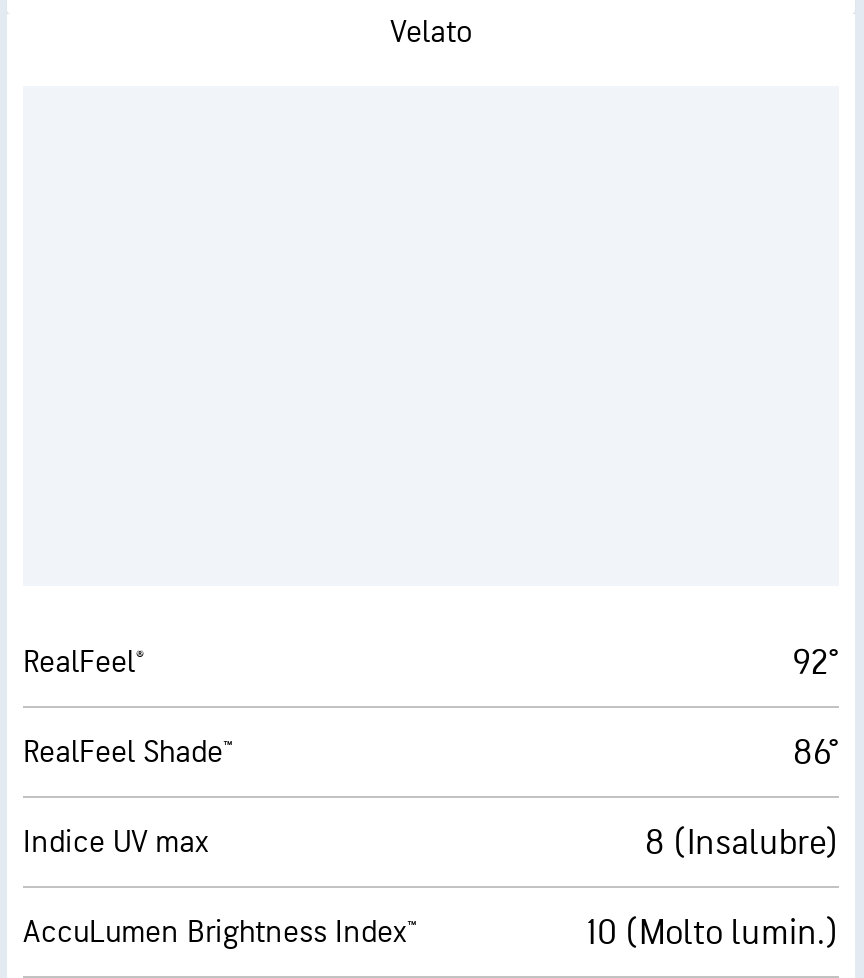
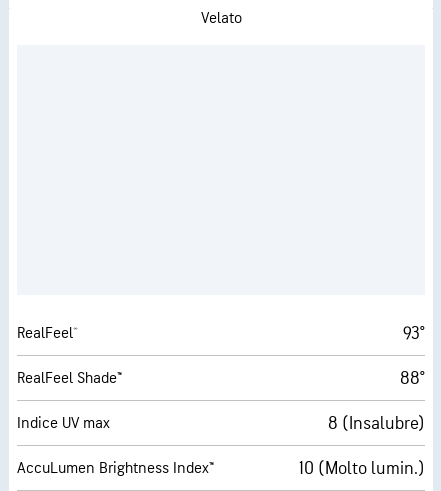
- 92°
+ 93°

- 86°
+ 88°
